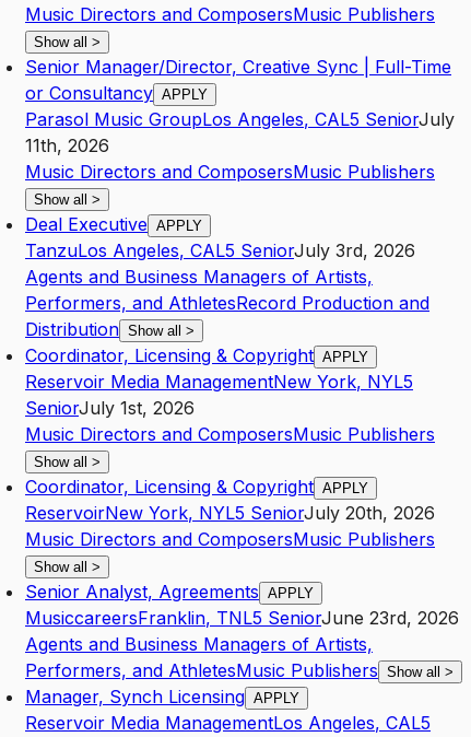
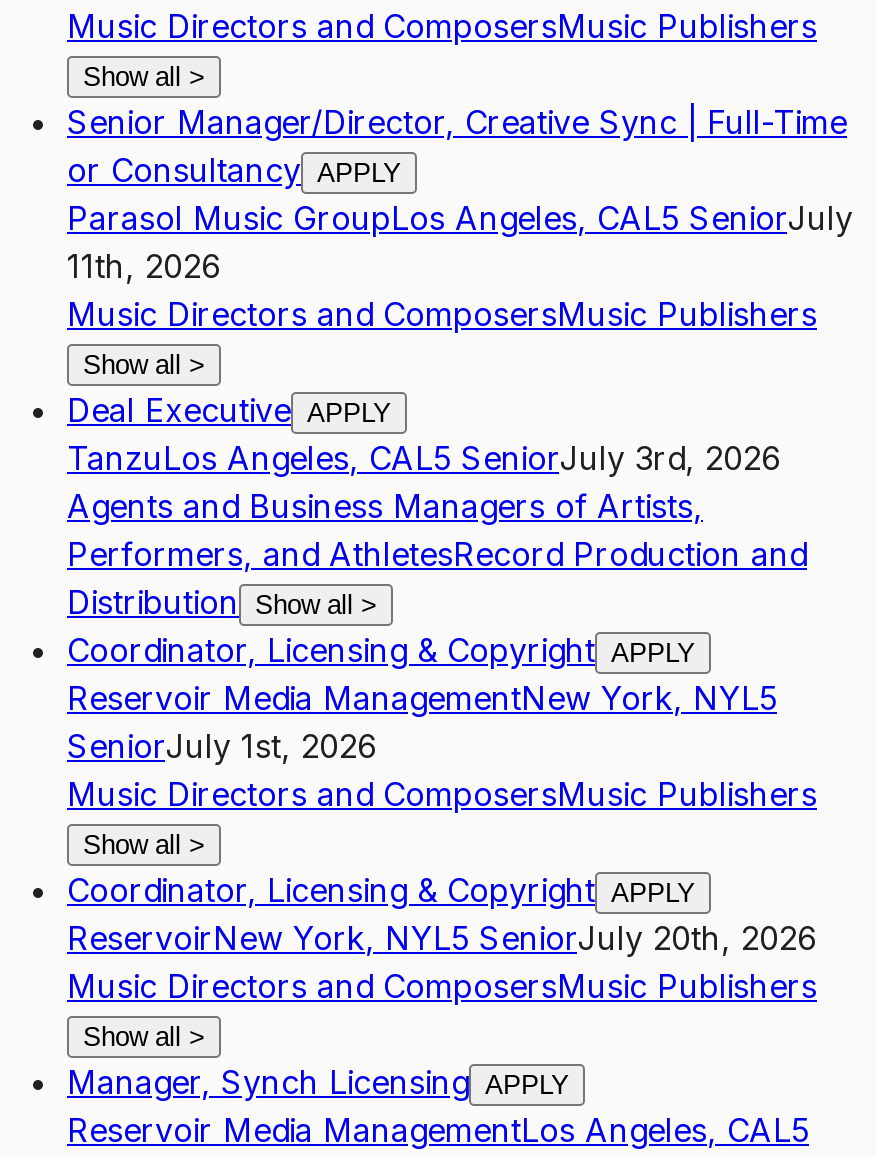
- Senior Analyst, Agreements APPLY
- MusiccareersFranklin, TN L5 SeniorJune 23rd, 2026
- Agents and Business Managers of Artists,
- Performers, and AthletesMusic Publishers Show all>
